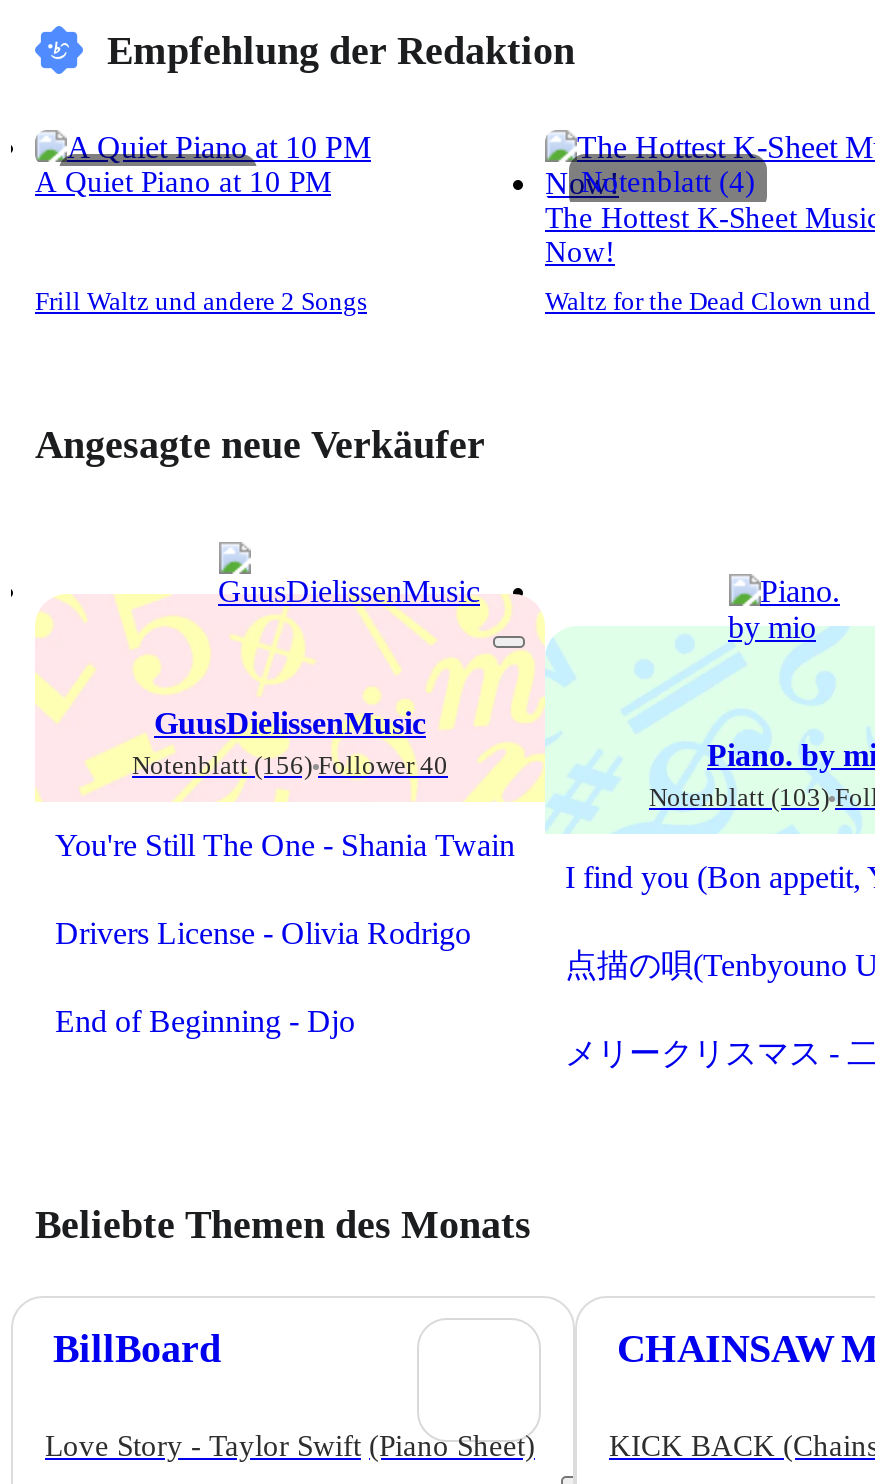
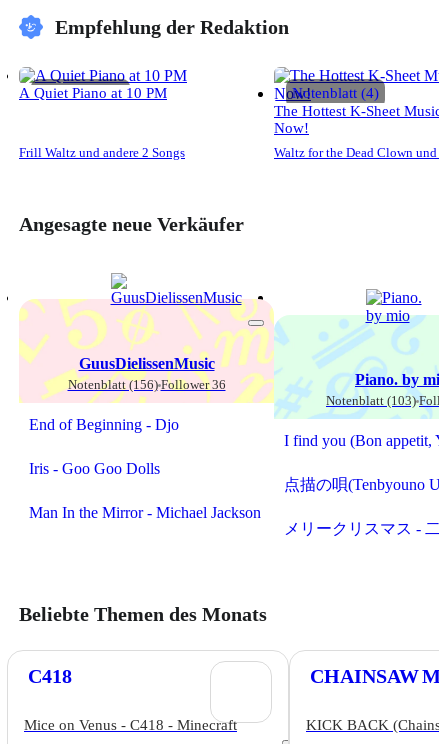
- Notenblatt (156) Follower 40
- You're Still The One - Shania Twain
- Drivers License - Olivia Rodrigo
+ Notenblatt (156) Follower 36

moved up: End of Beginning - Djo

+ Iris - Goo Goo Dolls
+ Man In the Mirror - Michael Jackson

- BillBoard
+ C418

- Love Story - Taylor Swift (Piano Sheet)
+ Mice on Venus - C418 - Minecraft
